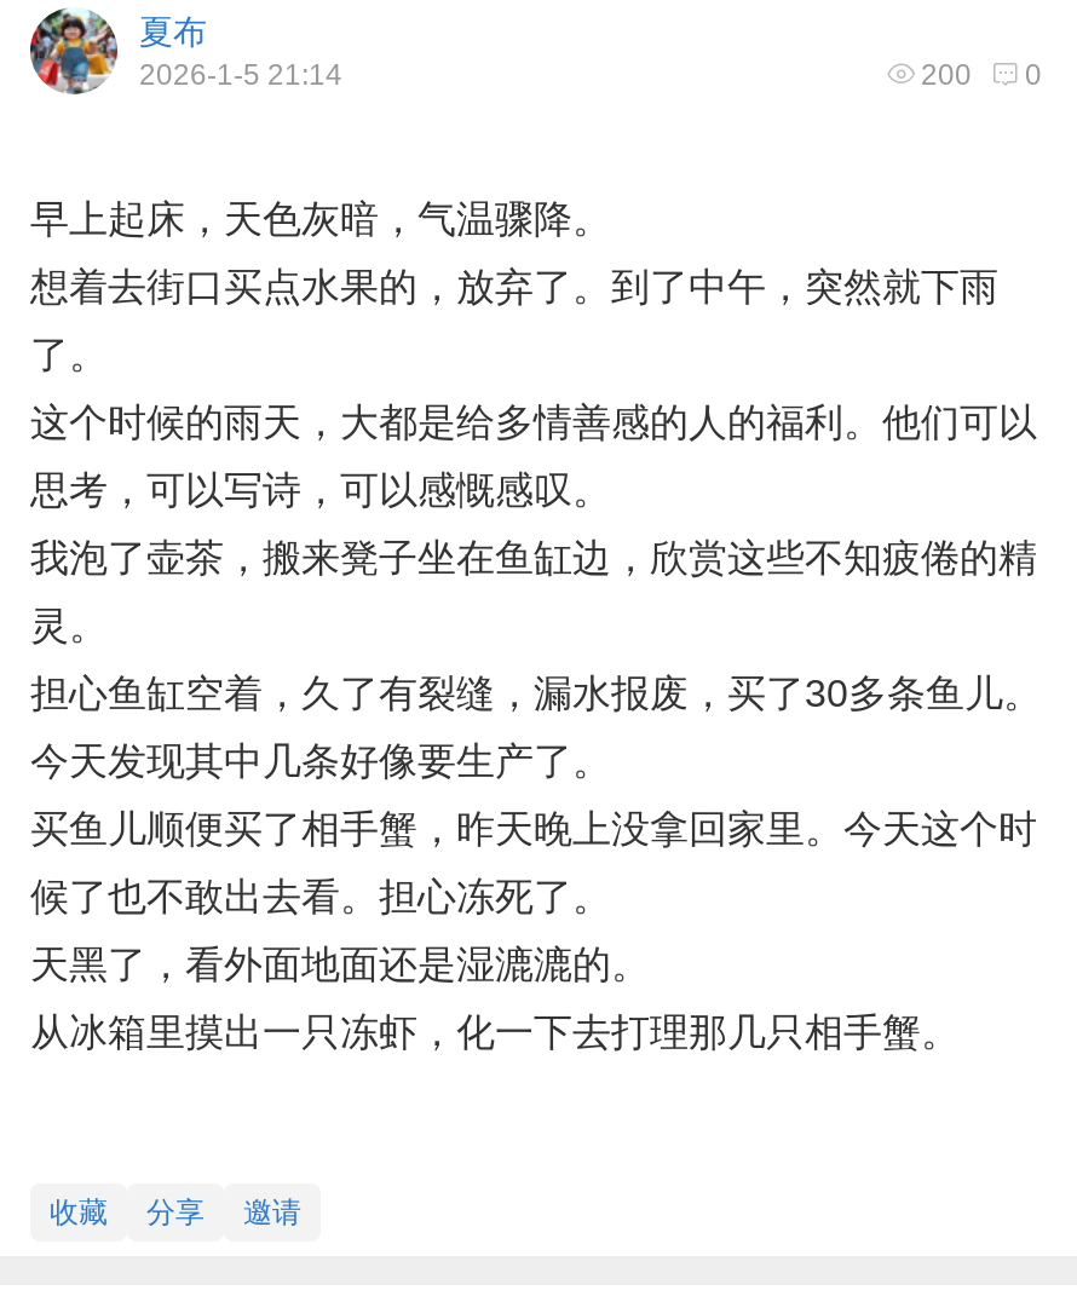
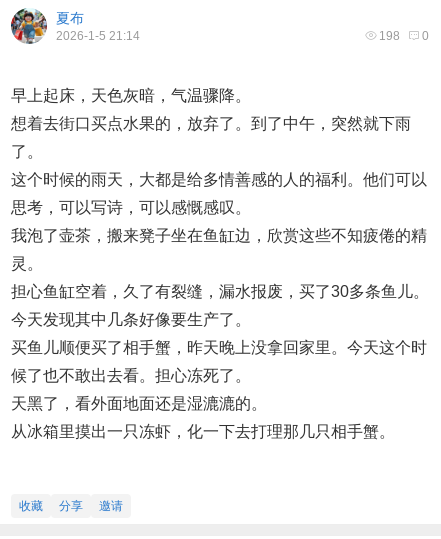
- 200 0
+ 198 0
